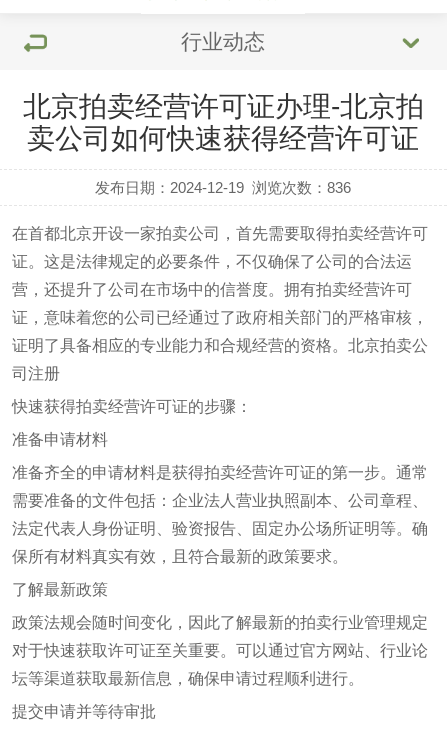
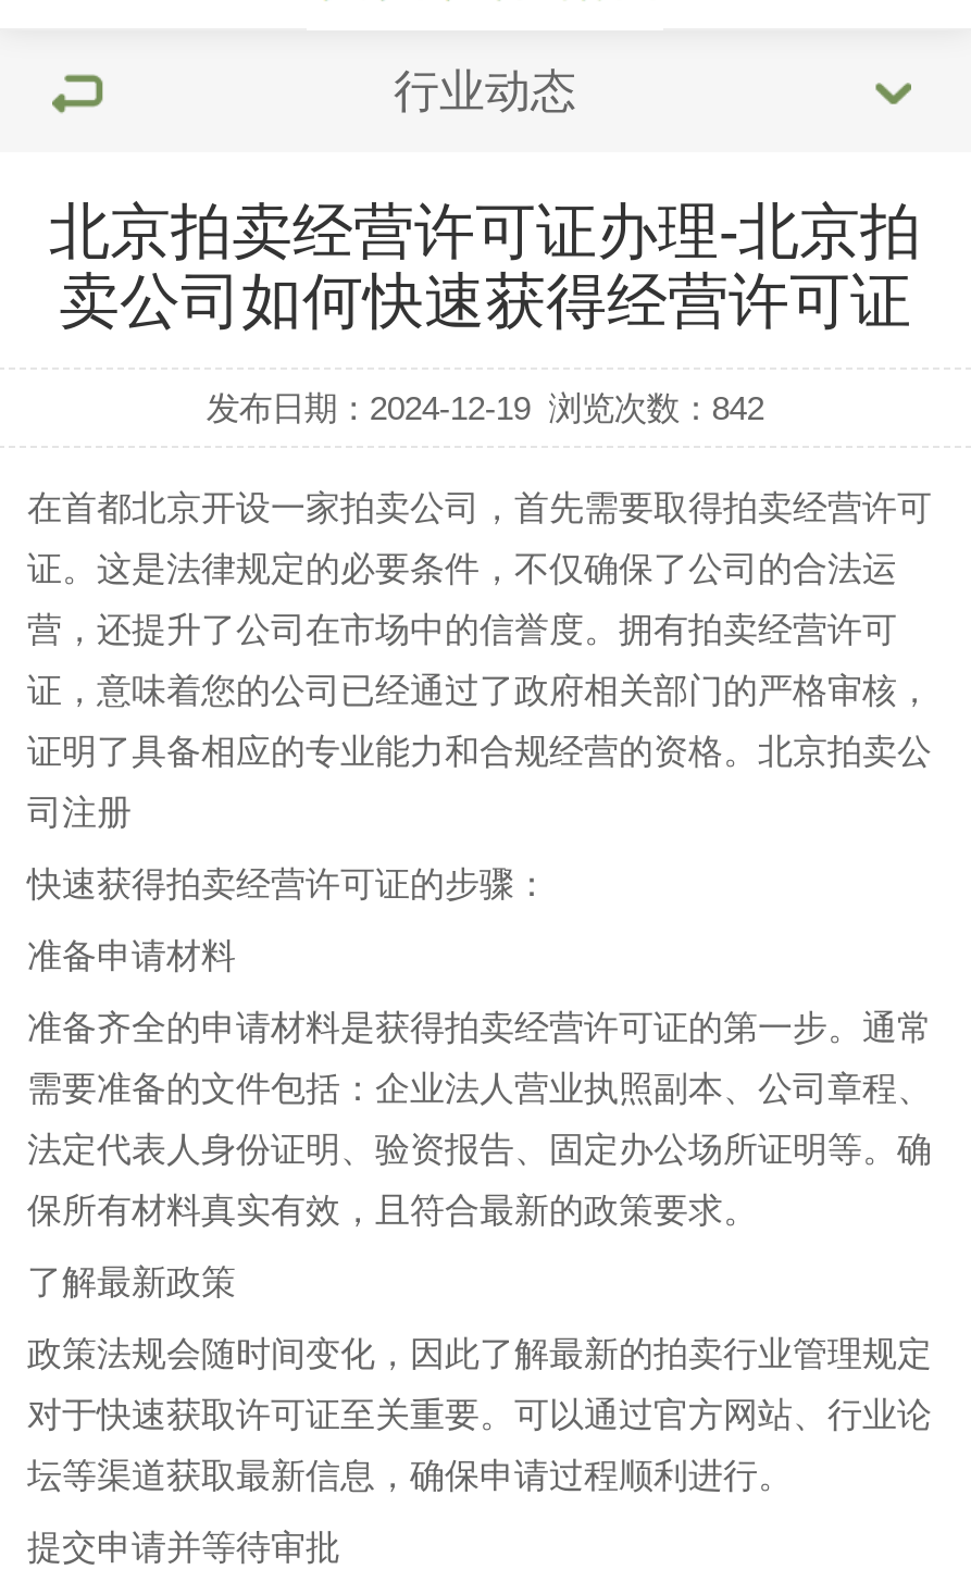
- 发布日期：2024-12-19 浏览次数：836
+ 发布日期：2024-12-19 浏览次数：842
